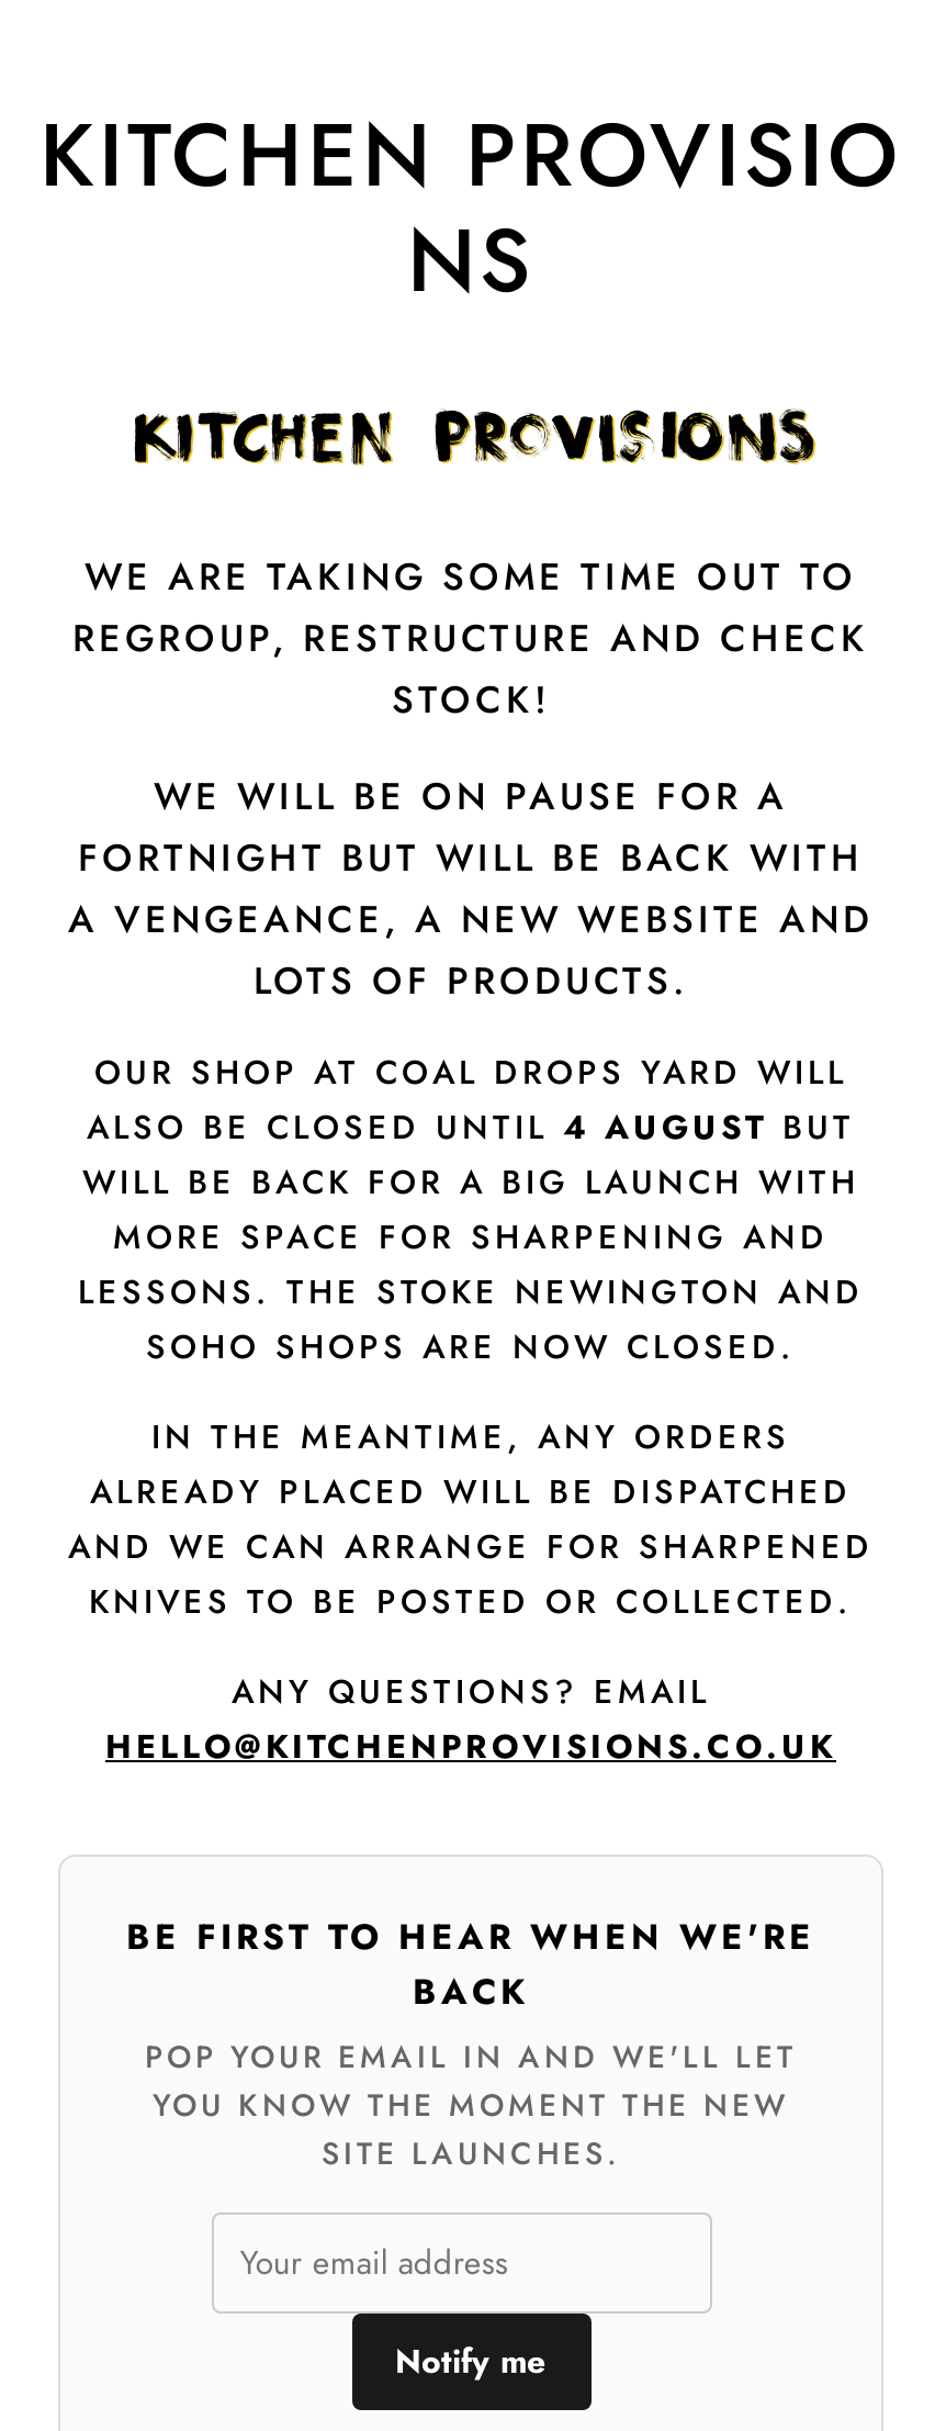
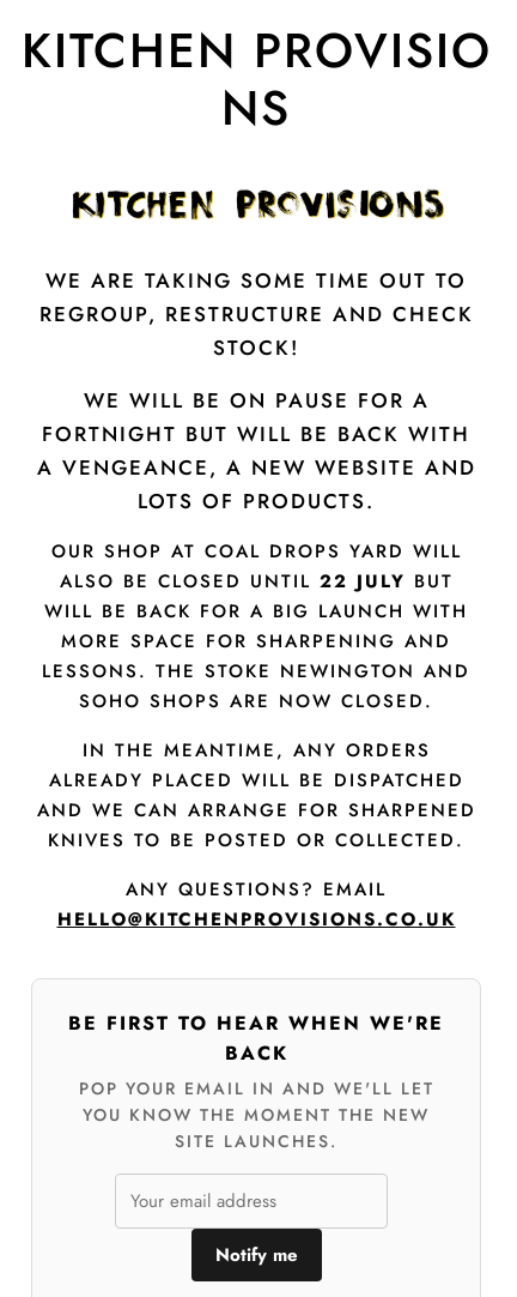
- ALSO BE CLOSED UNTIL 4 AUGUST BUT
+ ALSO BE CLOSED UNTIL 22 JULY BUT
